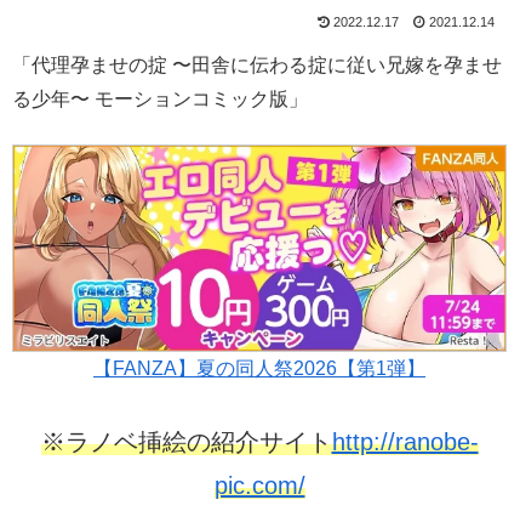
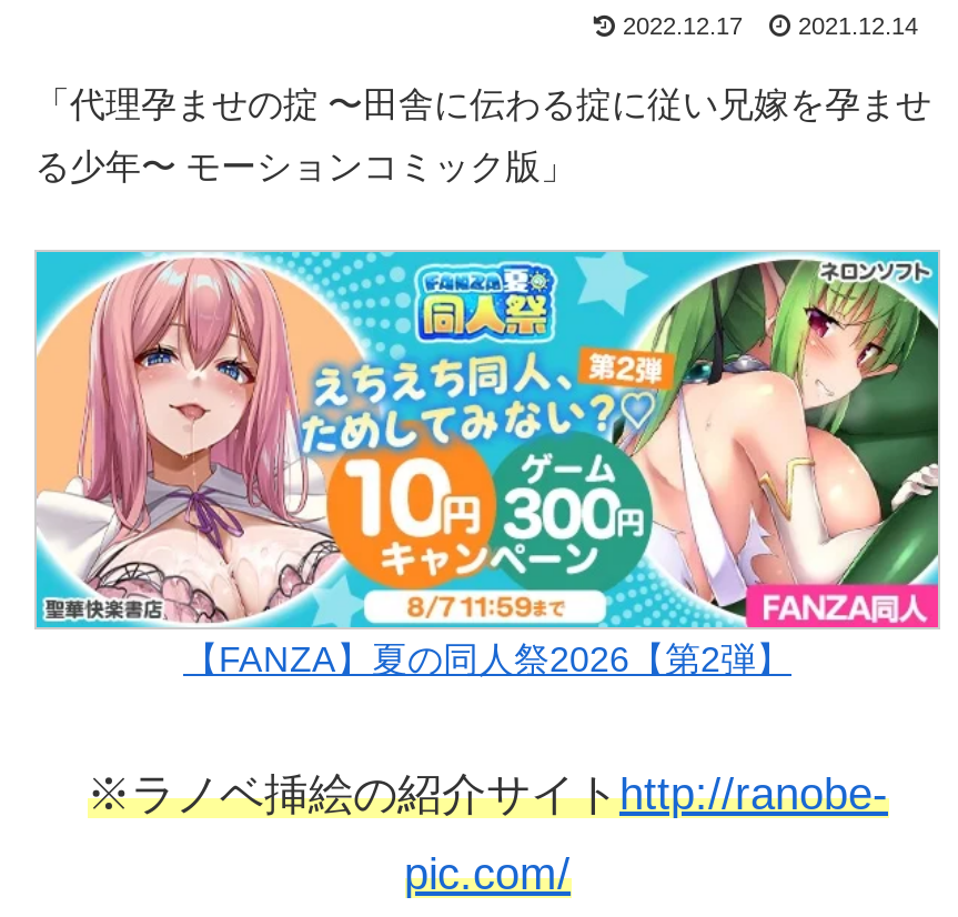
- [image]
- 【FANZA】夏の同人祭2026【第1弾】
+ [image]
+ 【FANZA】夏の同人祭2026【第2弾】
